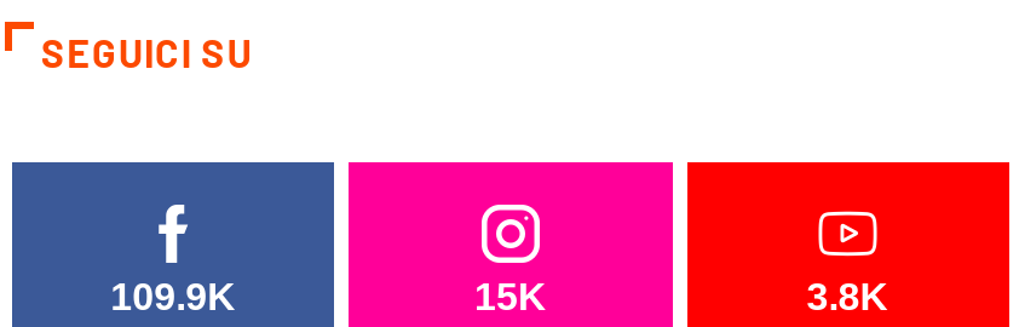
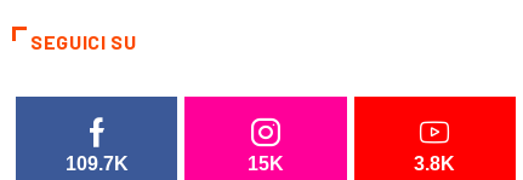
- 109.9K
+ 109.7K
